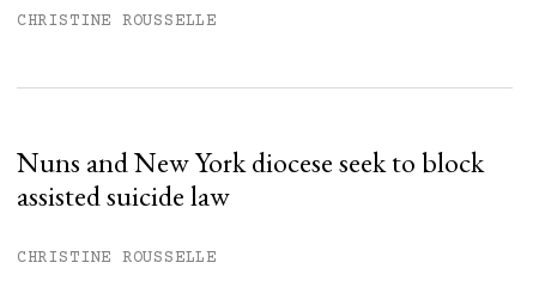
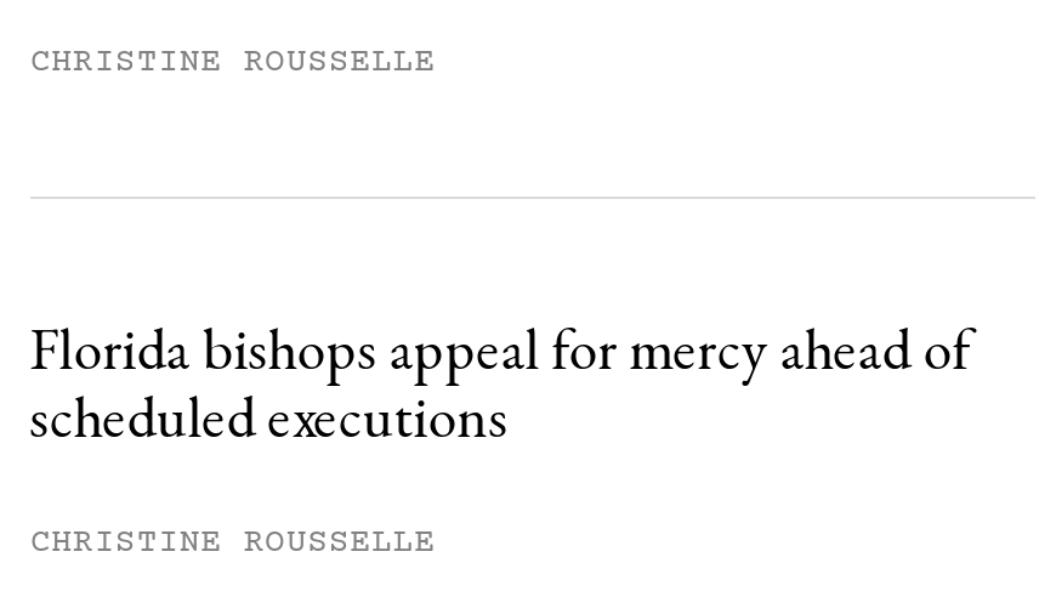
- Nuns and New York diocese seek to block
- assisted suicide law
+ Florida bishops appeal for mercy ahead of
+ scheduled executions
